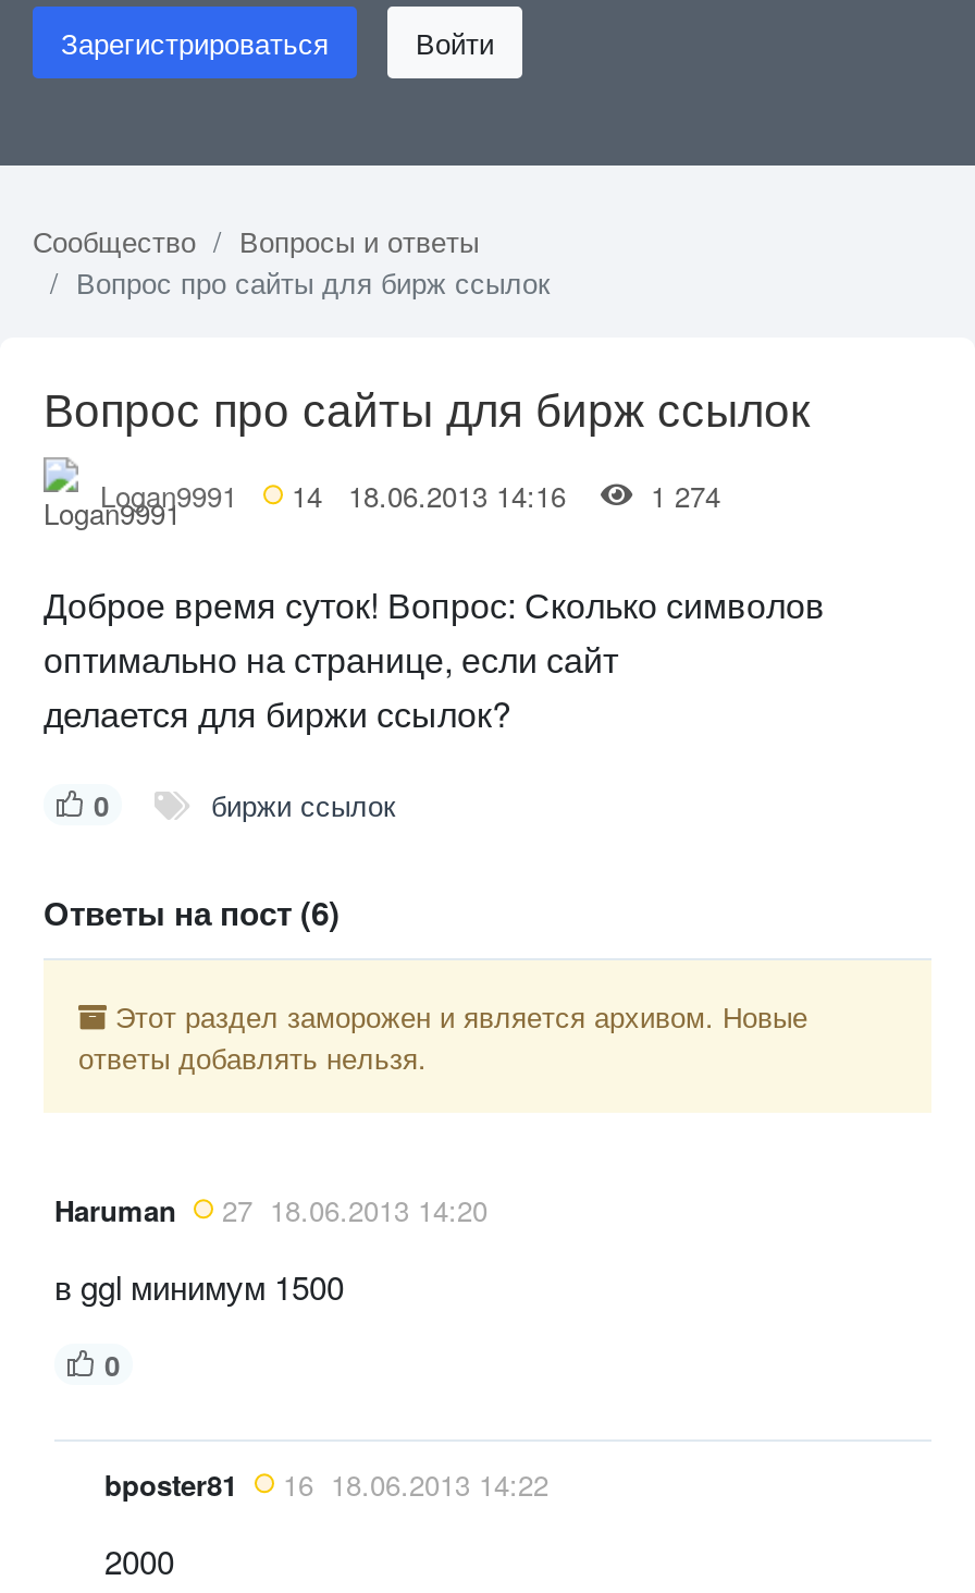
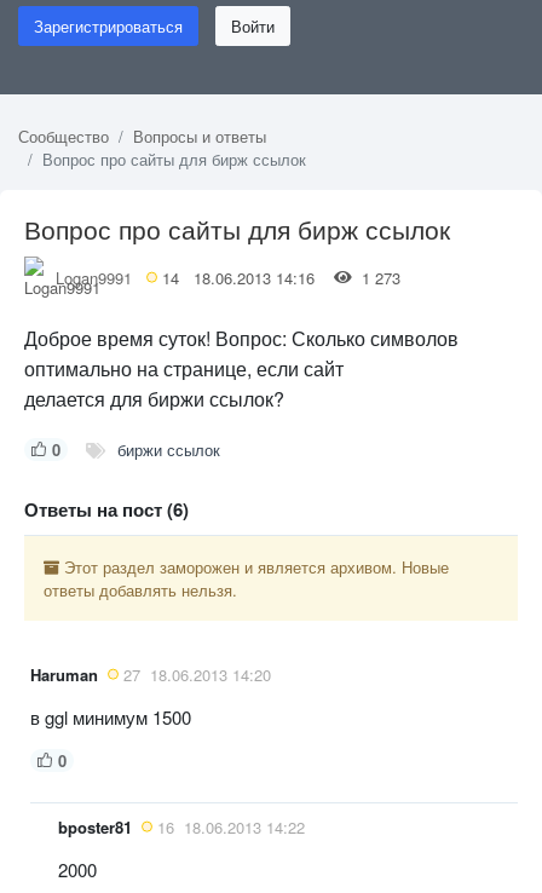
- Logan9991 14 18.06.2013 14:16 1 274
+ Logan9991 14 18.06.2013 14:16 1 273
